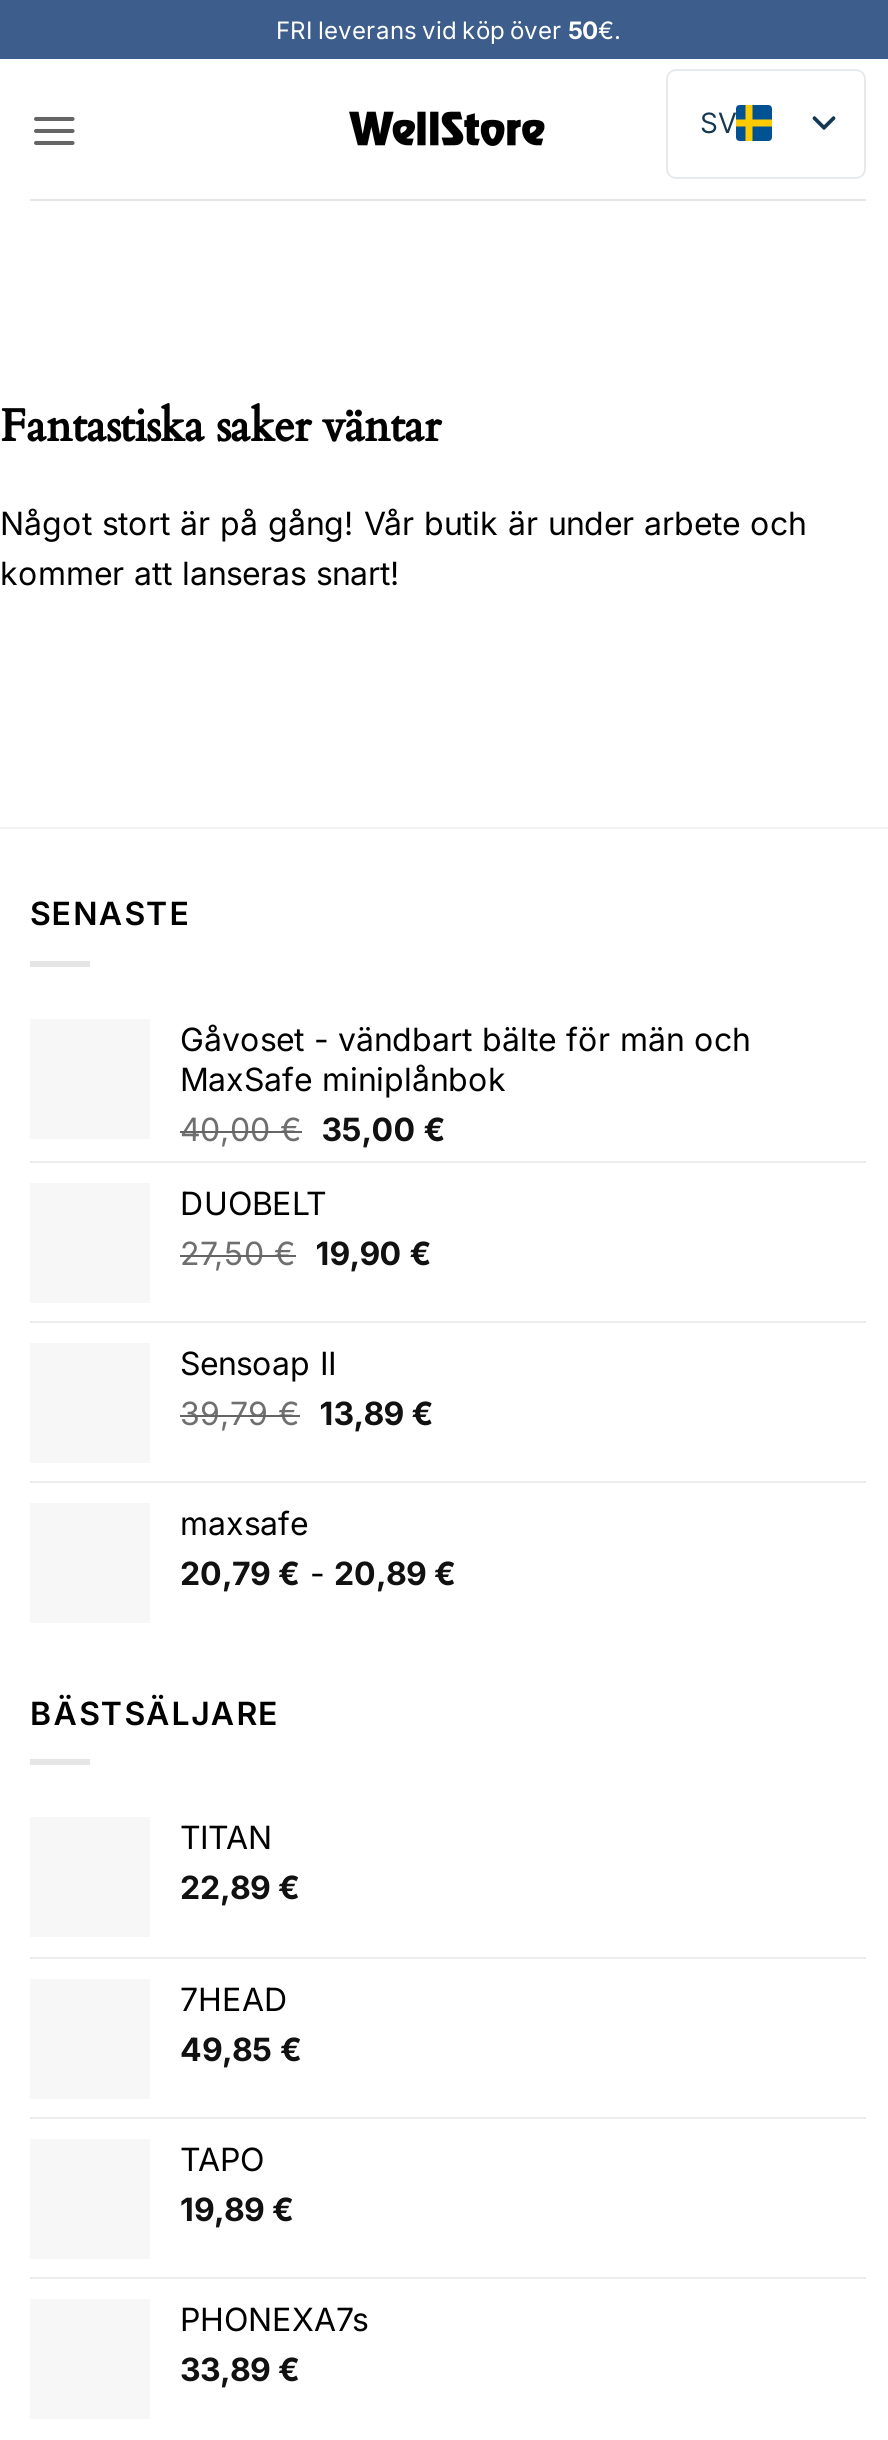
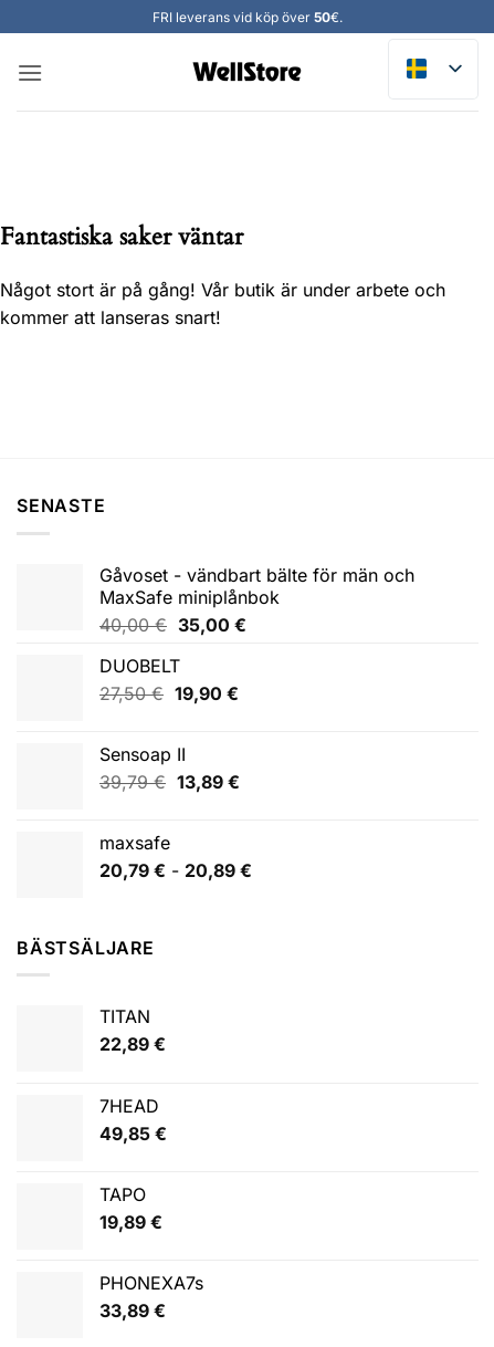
- SV
